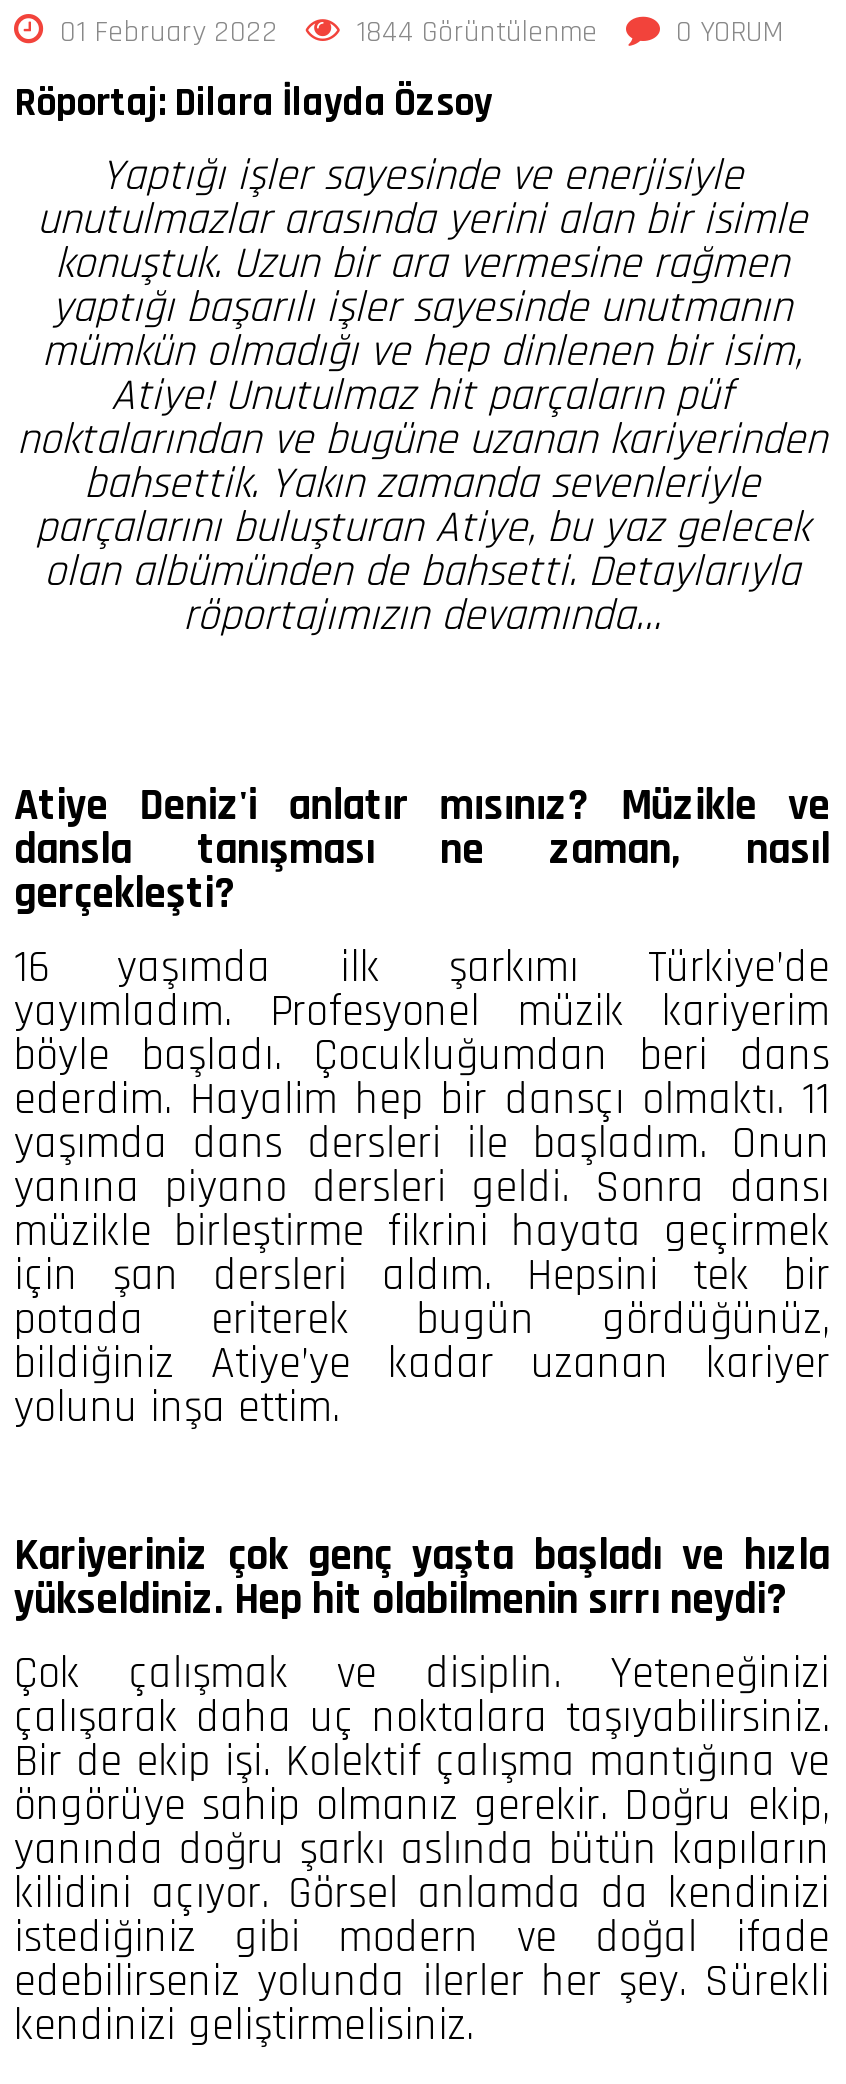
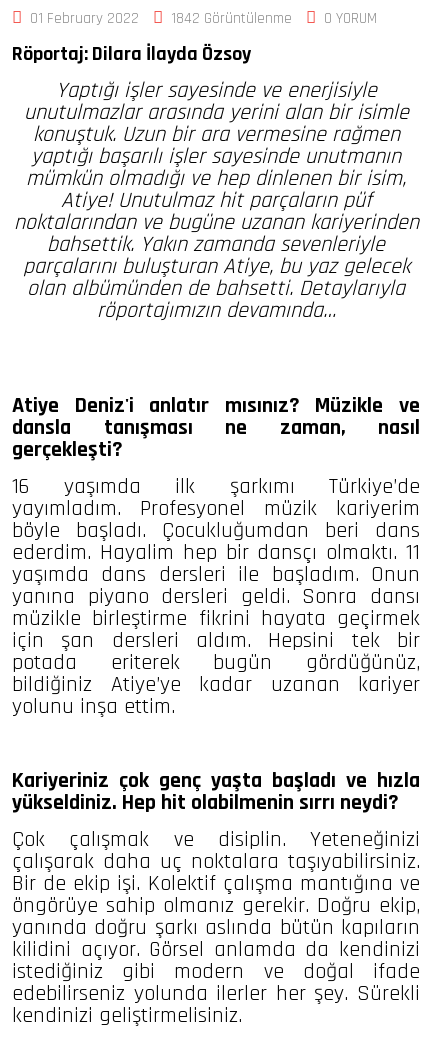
- 1844 Görüntülenme
+ 1842 Görüntülenme
